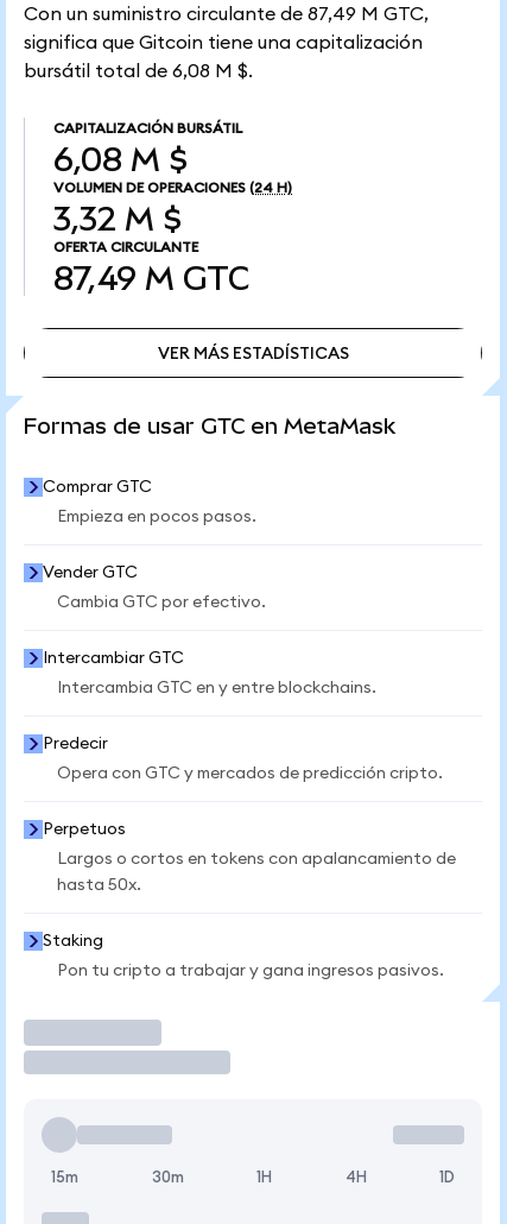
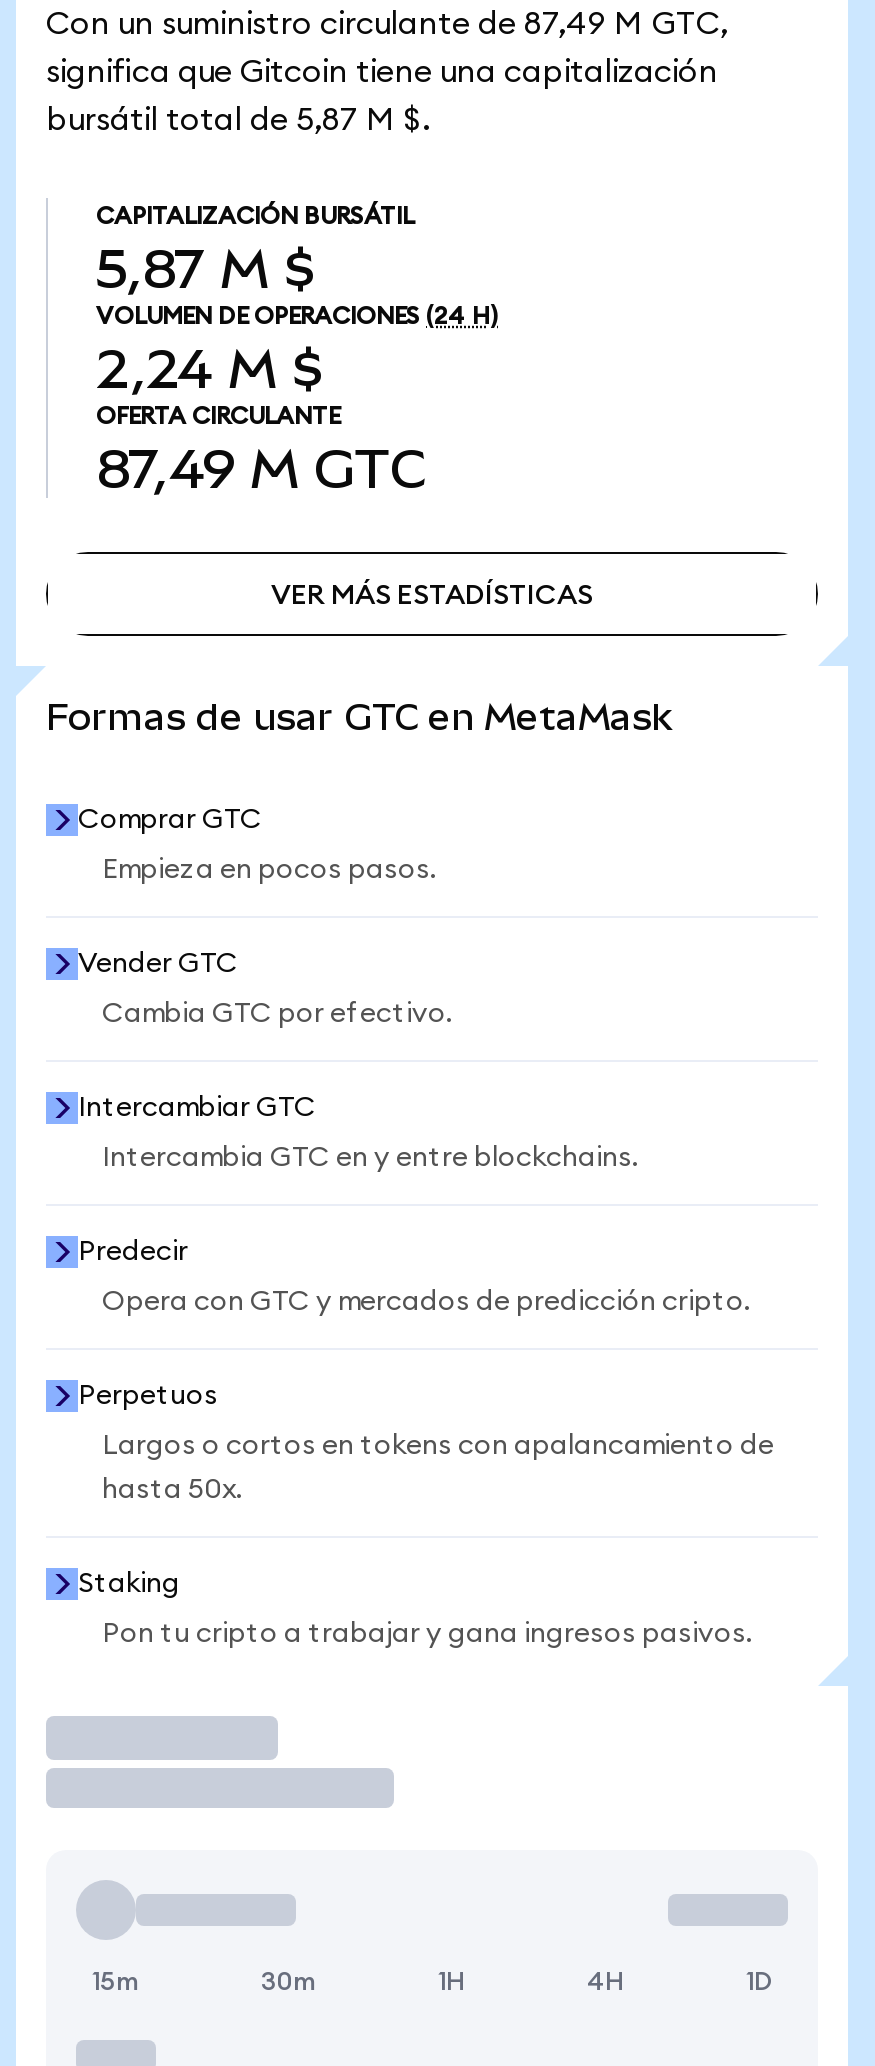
- bursátil total de 6,08 M $.
+ bursátil total de 5,87 M $.

- 6,08 M $
+ 5,87 M $

- 3,32 M $
+ 2,24 M $
